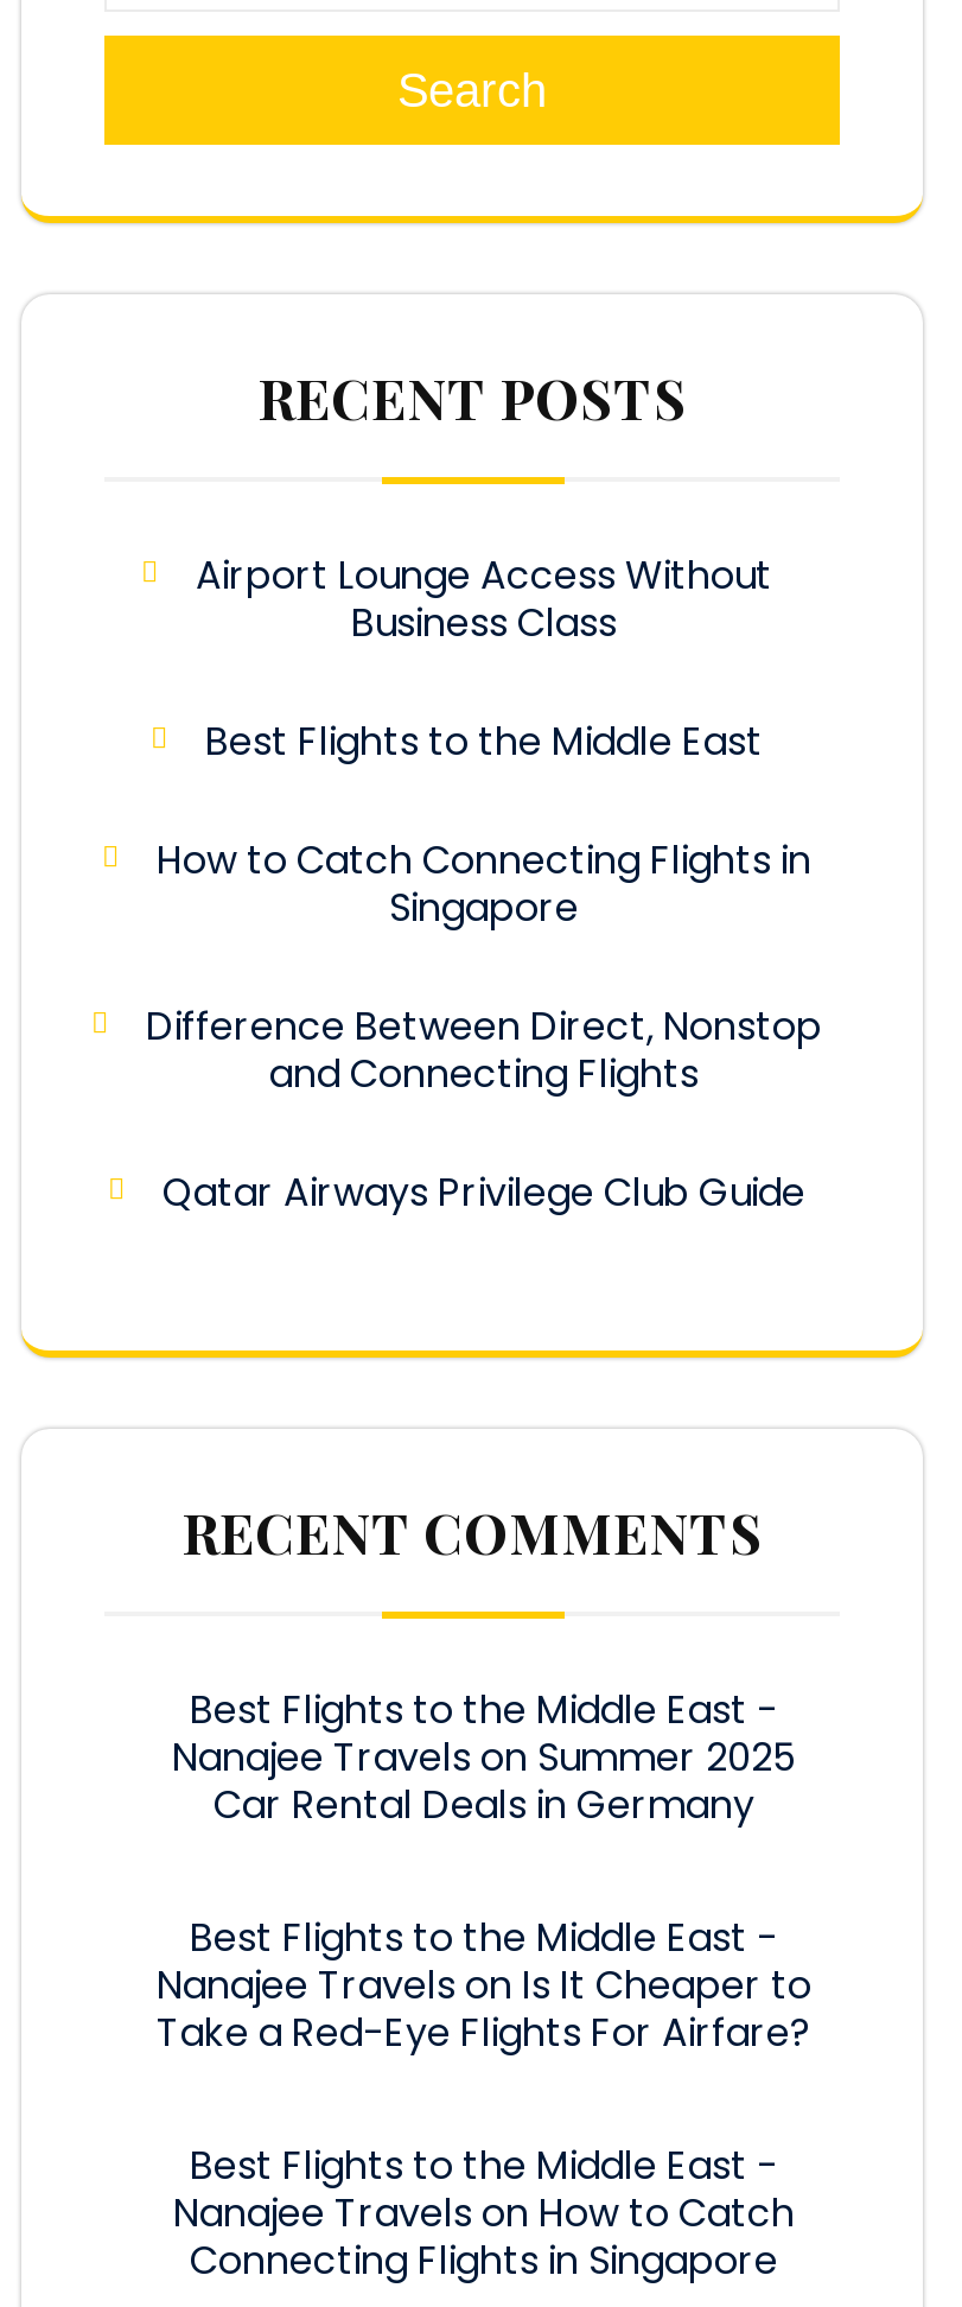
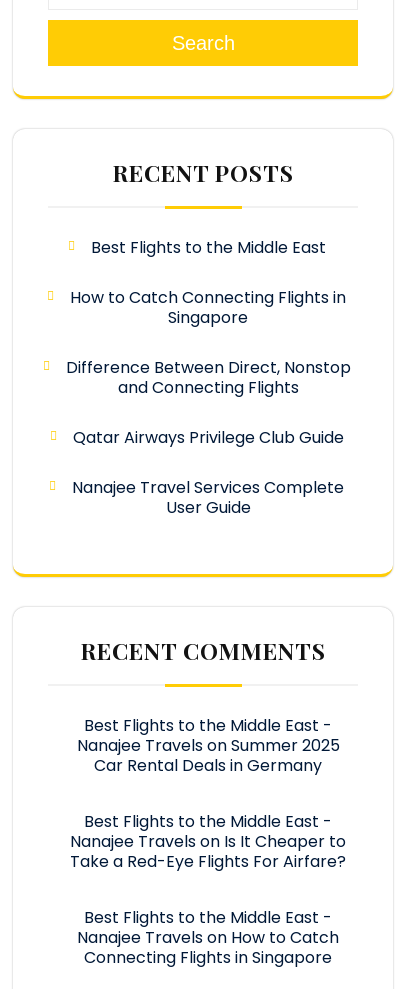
- Airport Lounge Access Without
- Business Class

moved up: Best Flights to the Middle East | How to Catch Connecting Flights in | Singapore | Difference Between Direct, Nonstop | and Connecting Flights | Qatar Airways Privilege Club Guide

+ Nanajee Travel Services Complete
+ User Guide
